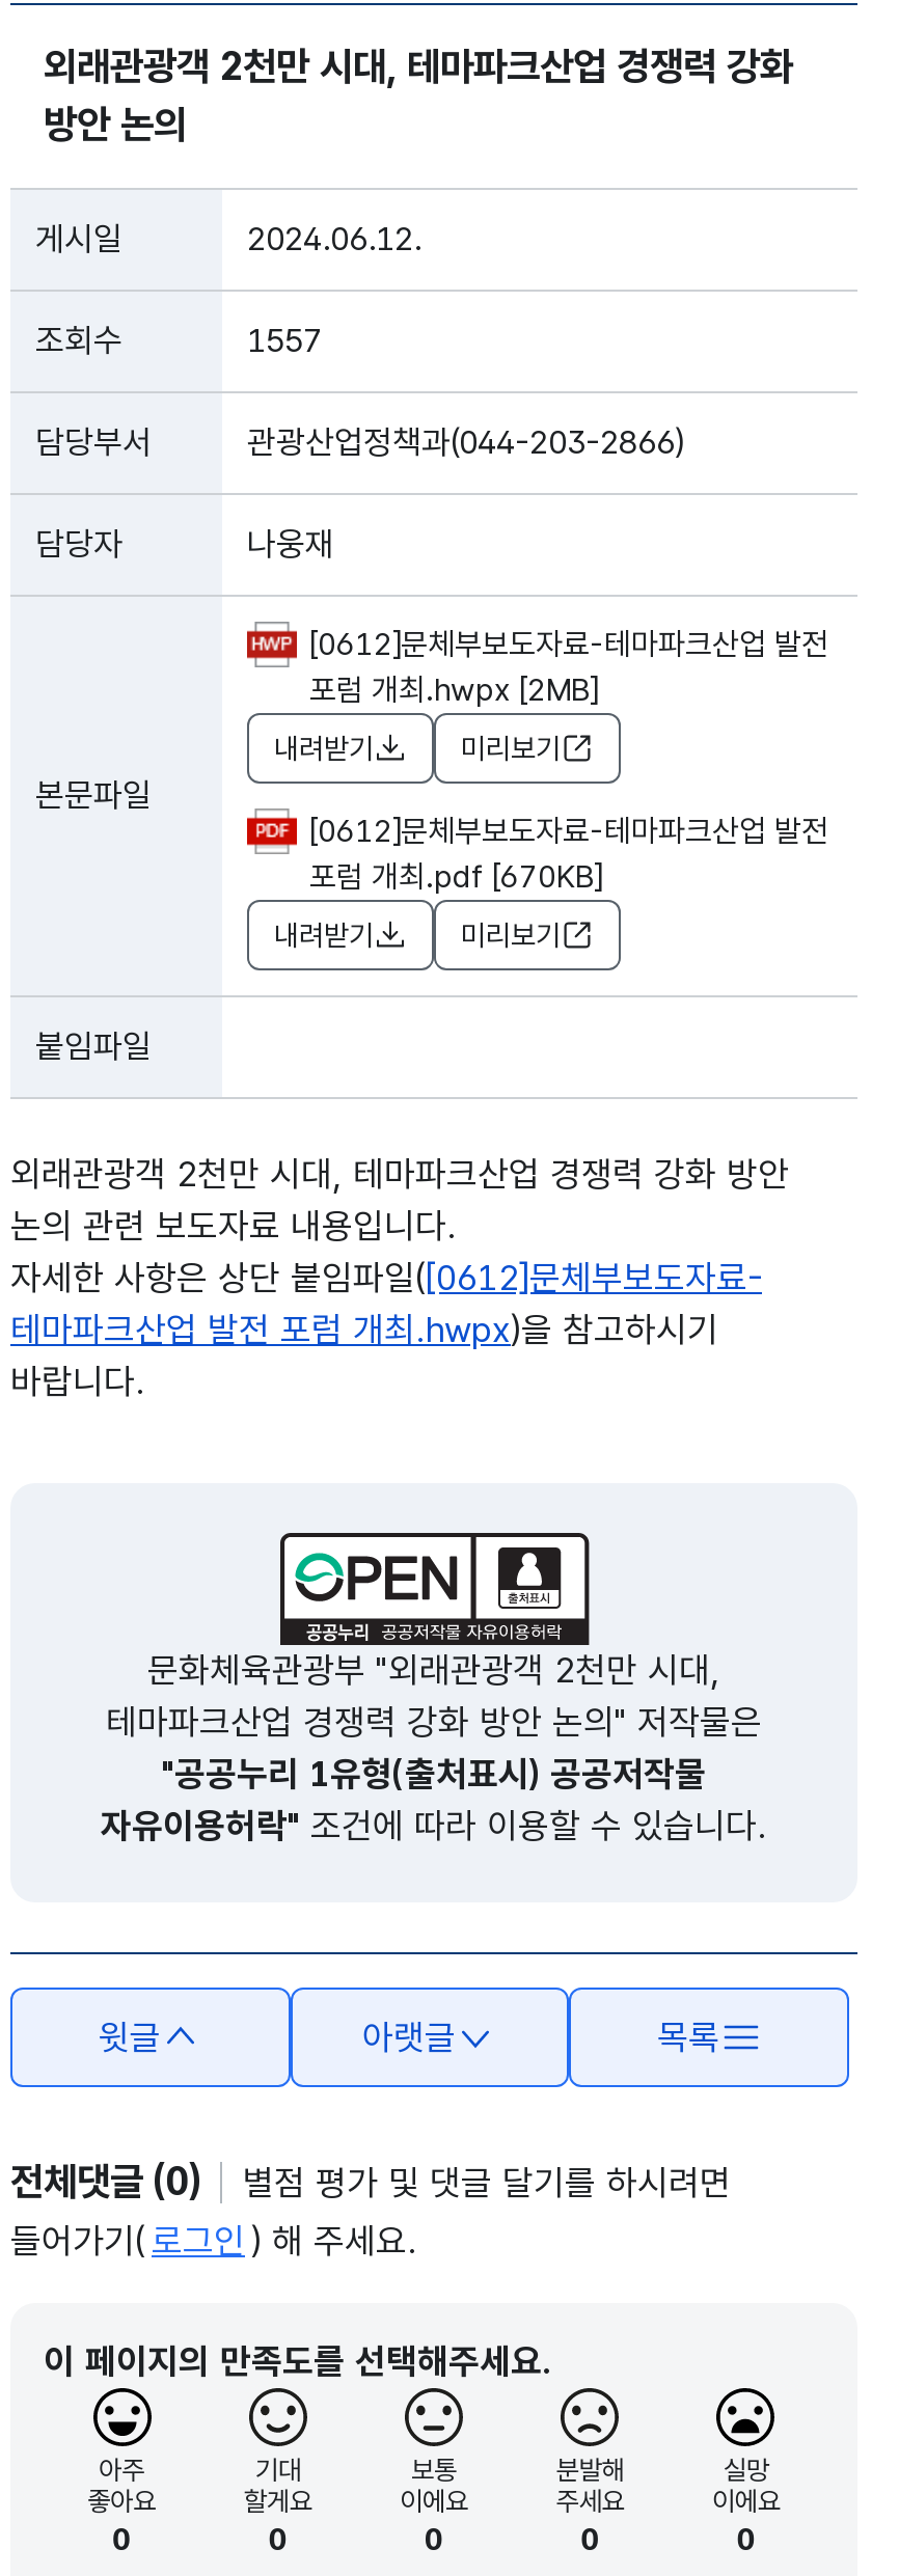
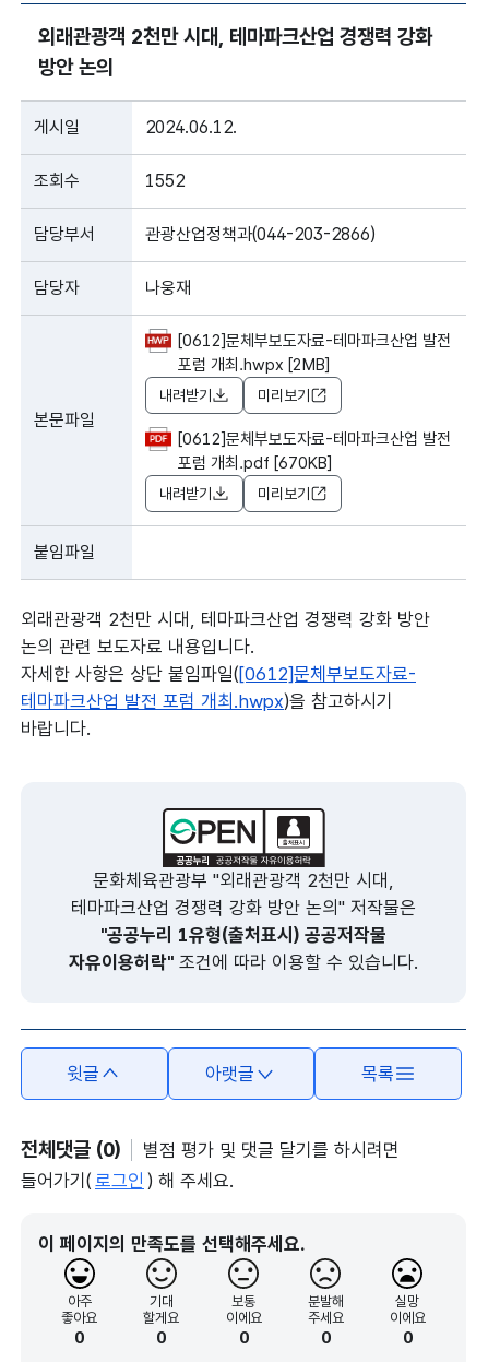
- 1557
+ 1552
